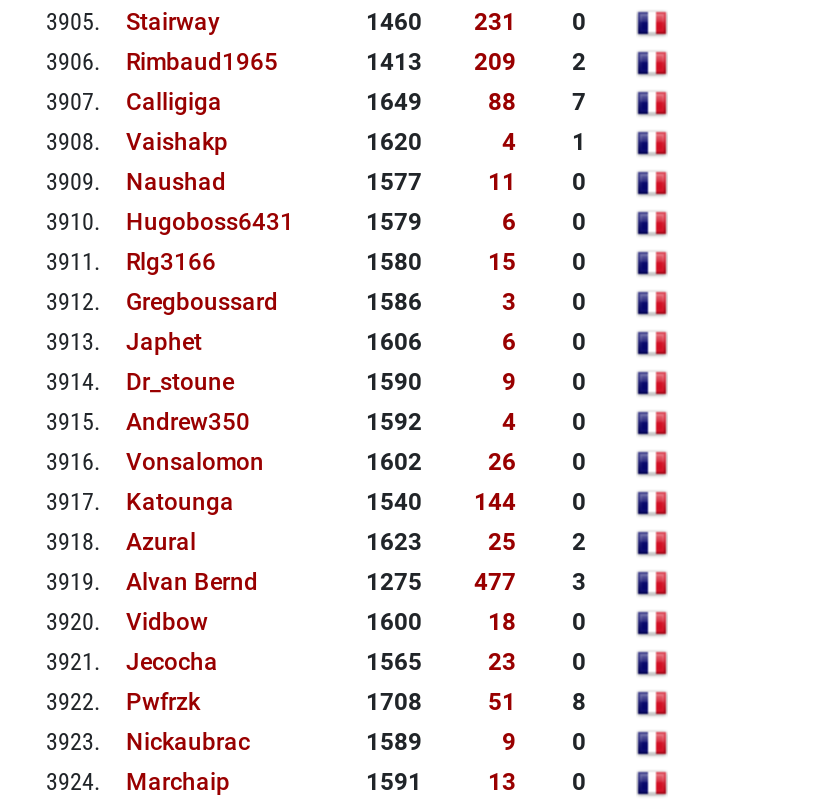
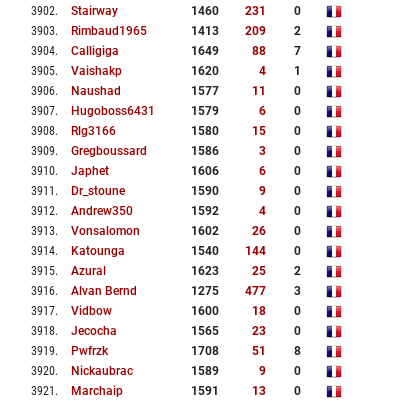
- 3905. Stairway
+ 3902. Stairway

- 3906. Rimbaud1965
+ 3903. Rimbaud1965

- 3907. Calligiga
+ 3904. Calligiga

- 3908. Vaishakp
+ 3905. Vaishakp

- 3909. Naushad
+ 3906. Naushad

- 3910. Hugoboss6431
+ 3907. Hugoboss6431

- 3911. Rlg3166
+ 3908. Rlg3166

- 3912. Gregboussard
+ 3909. Gregboussard

- 3913. Japhet
+ 3910. Japhet

- 3914. Dr_stoune
+ 3911. Dr_stoune

- 3915. Andrew350
+ 3912. Andrew350

- 3916. Vonsalomon
+ 3913. Vonsalomon

- 3917. Katounga
+ 3914. Katounga

- 3918. Azural
+ 3915. Azural

- 3919. Alvan Bernd
+ 3916. Alvan Bernd

- 3920. Vidbow
+ 3917. Vidbow

- 3921. Jecocha
+ 3918. Jecocha

- 3922. Pwfrzk
+ 3919. Pwfrzk

- 3923. Nickaubrac
+ 3920. Nickaubrac

- 3924. Marchaip
+ 3921. Marchaip
